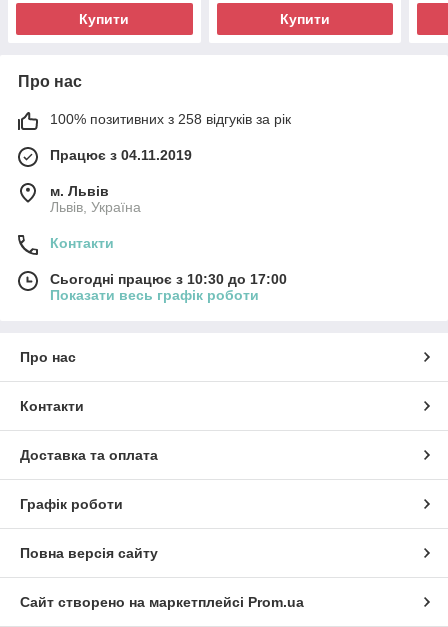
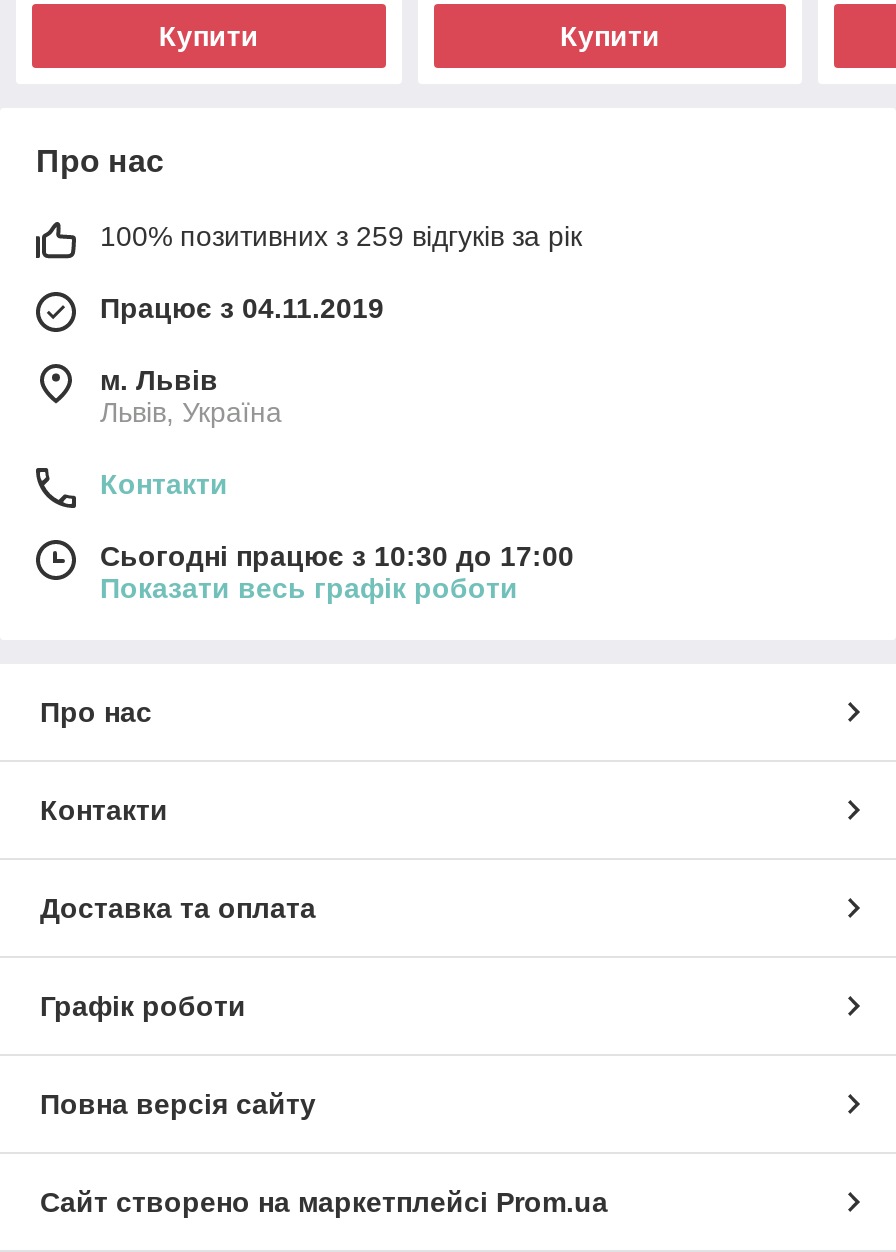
- 100% позитивних з 258 відгуків за рік
+ 100% позитивних з 259 відгуків за рік
